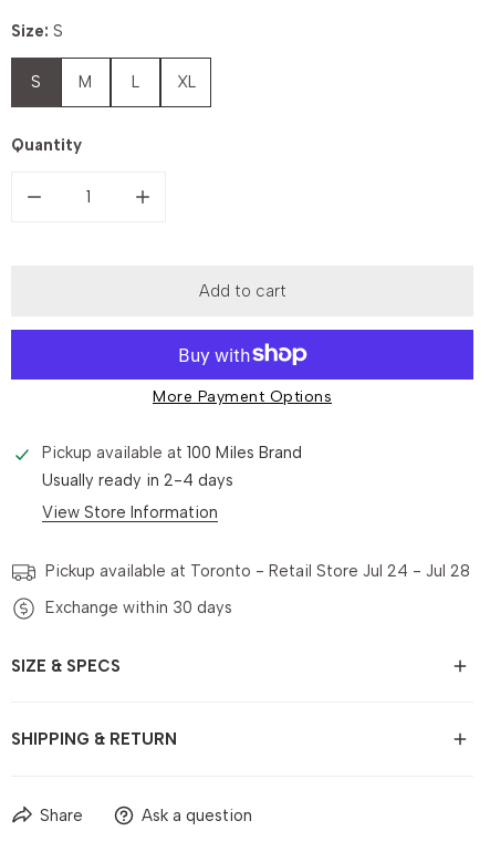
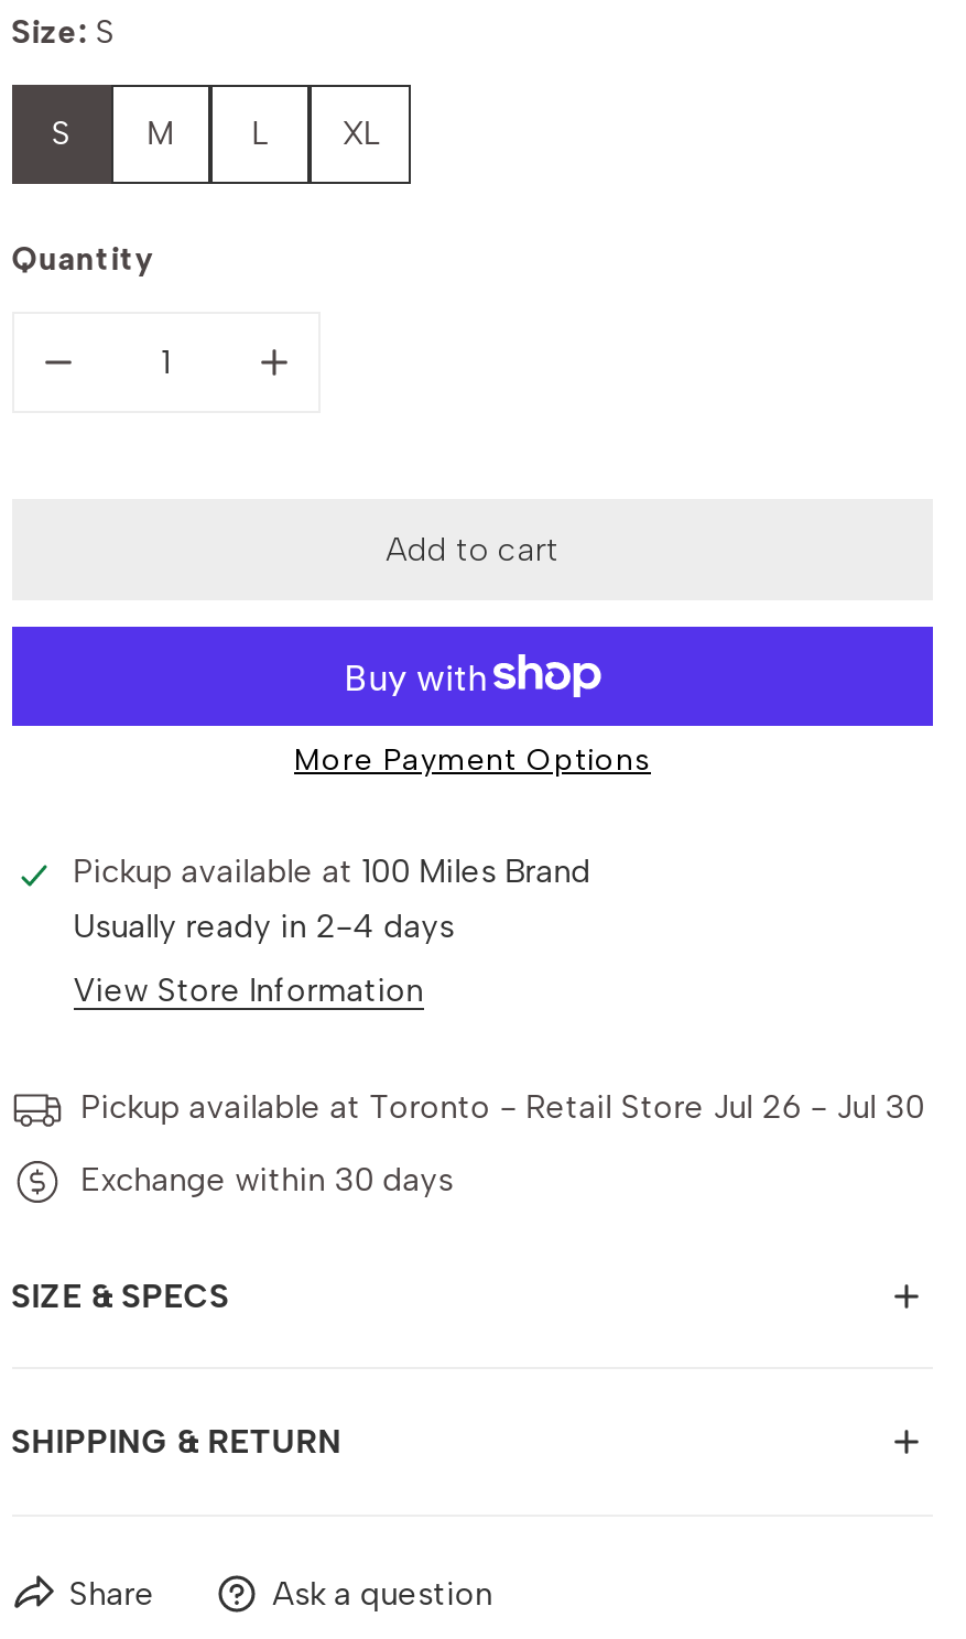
- Pickup available at Toronto - Retail Store Jul 24 - Jul 28
+ Pickup available at Toronto - Retail Store Jul 26 - Jul 30
